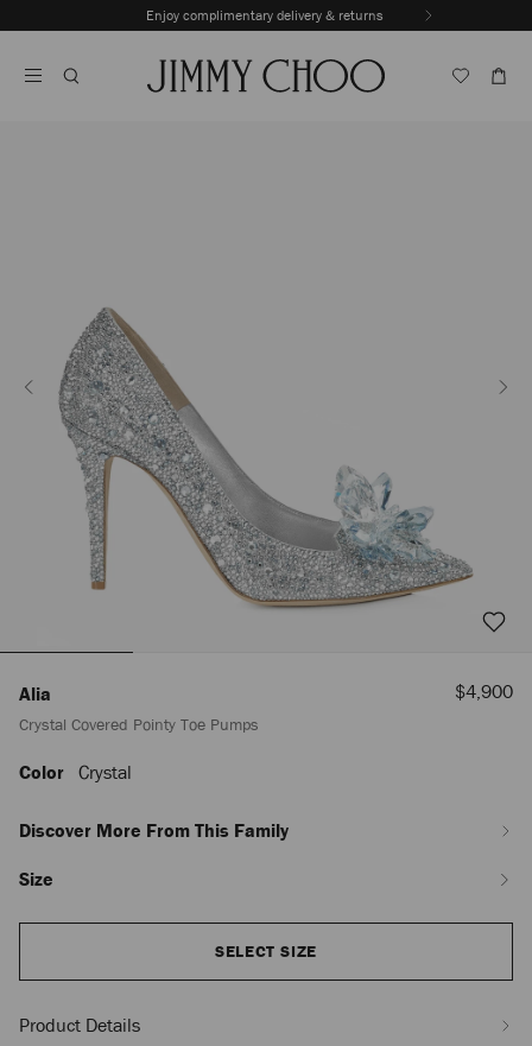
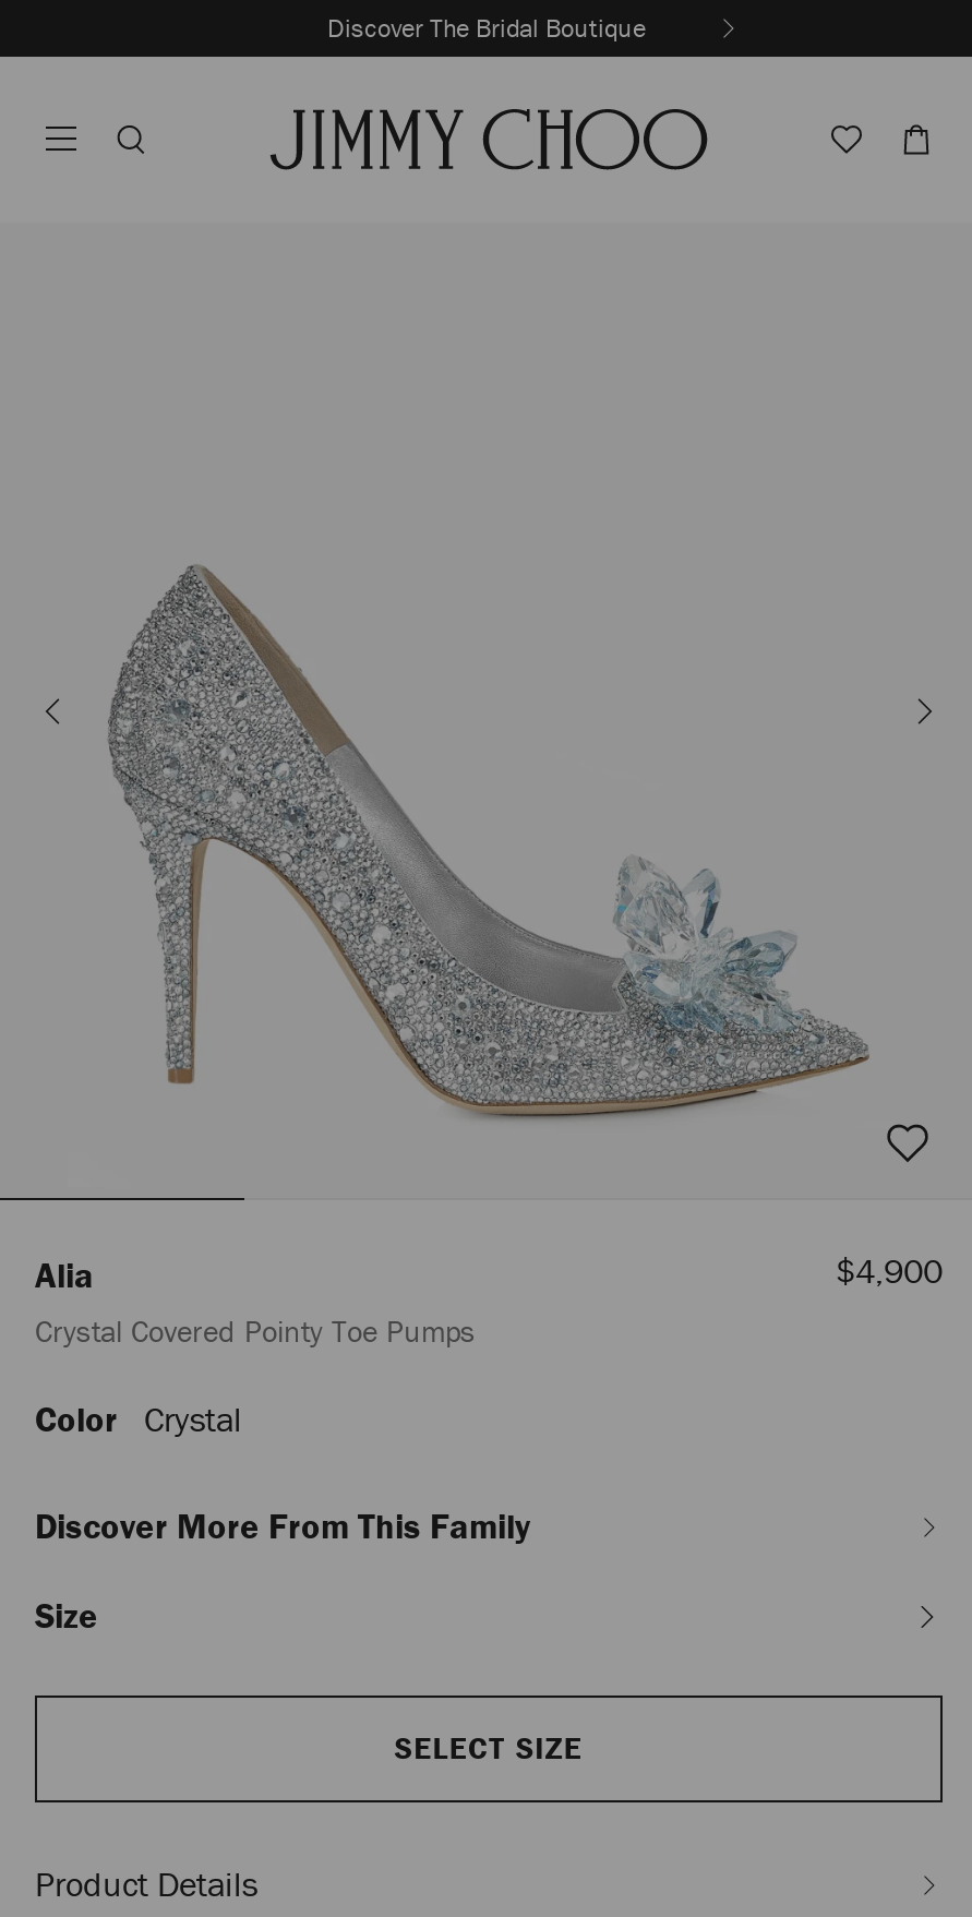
- Enjoy complimentary delivery & returns
+ Discover The Bridal Boutique
